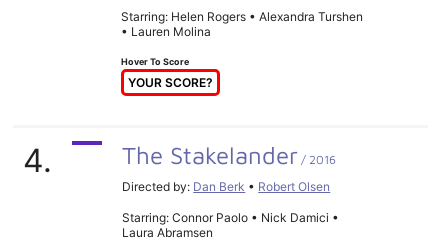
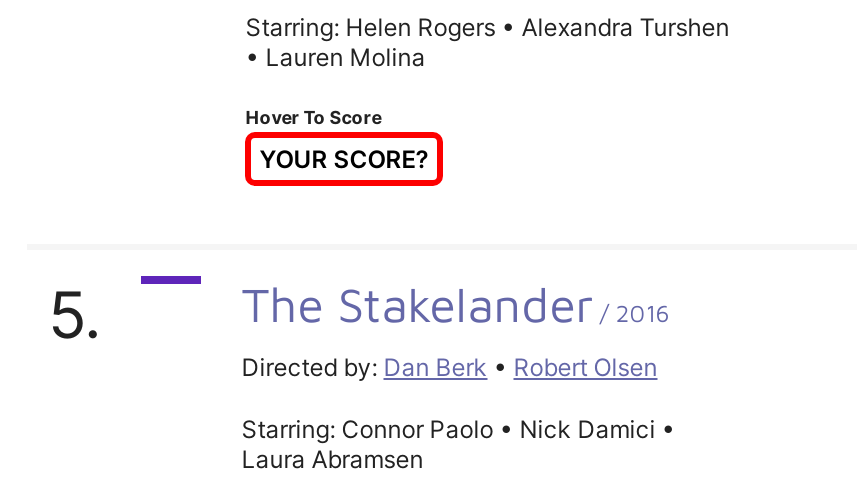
- 4.
+ 5.
